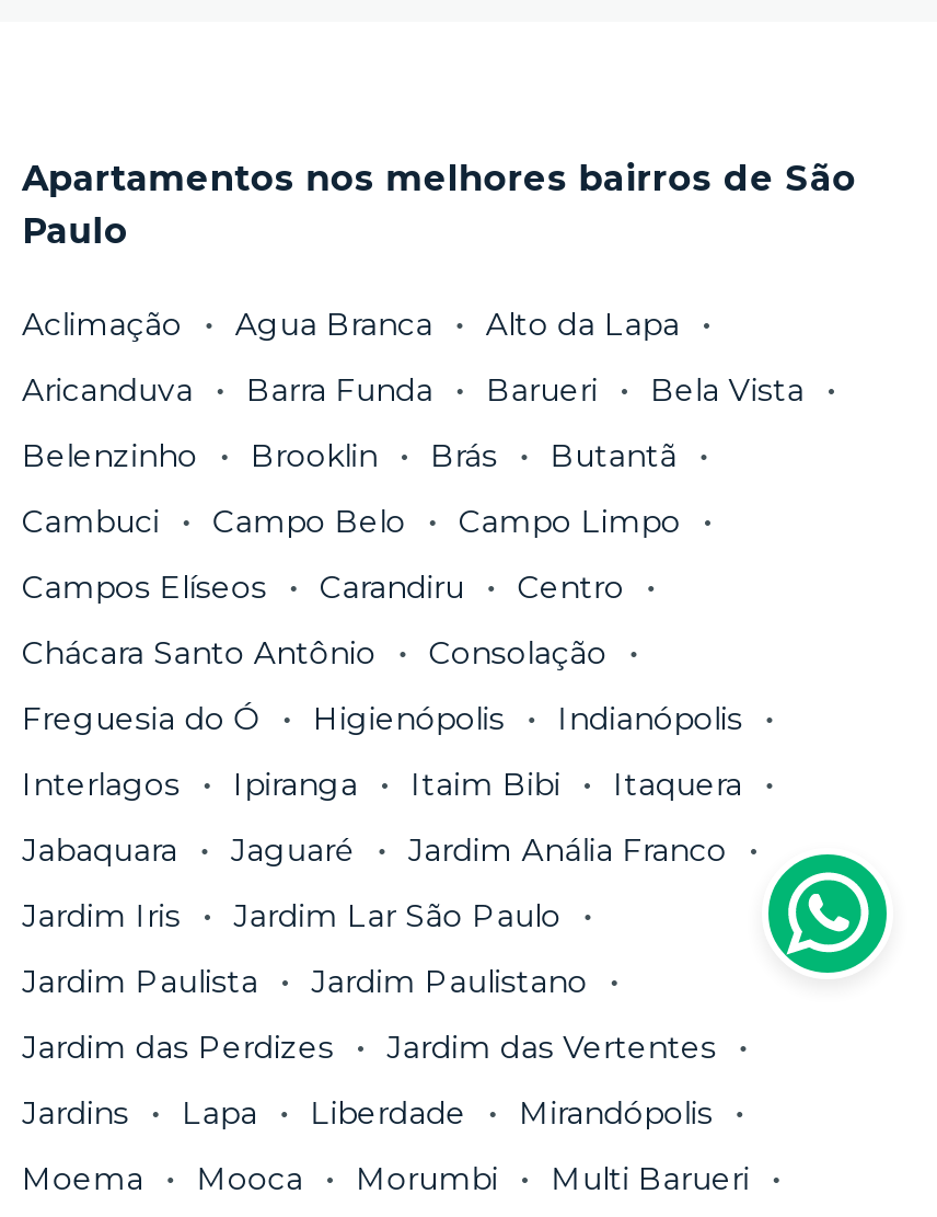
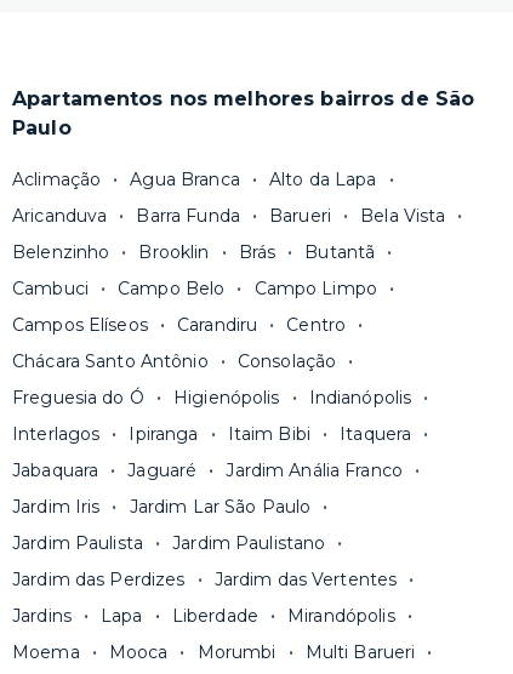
- [image]
